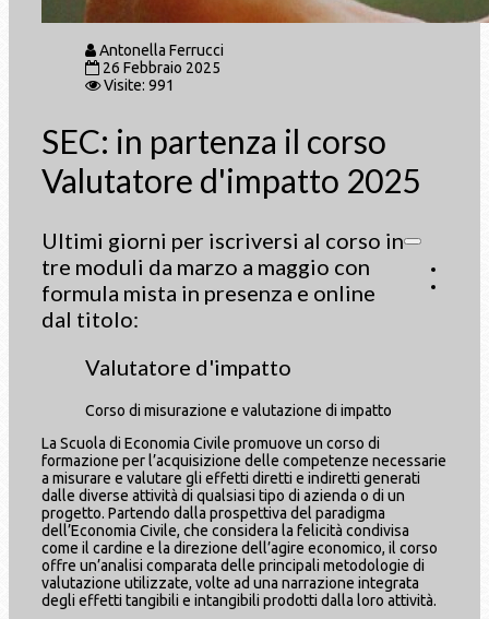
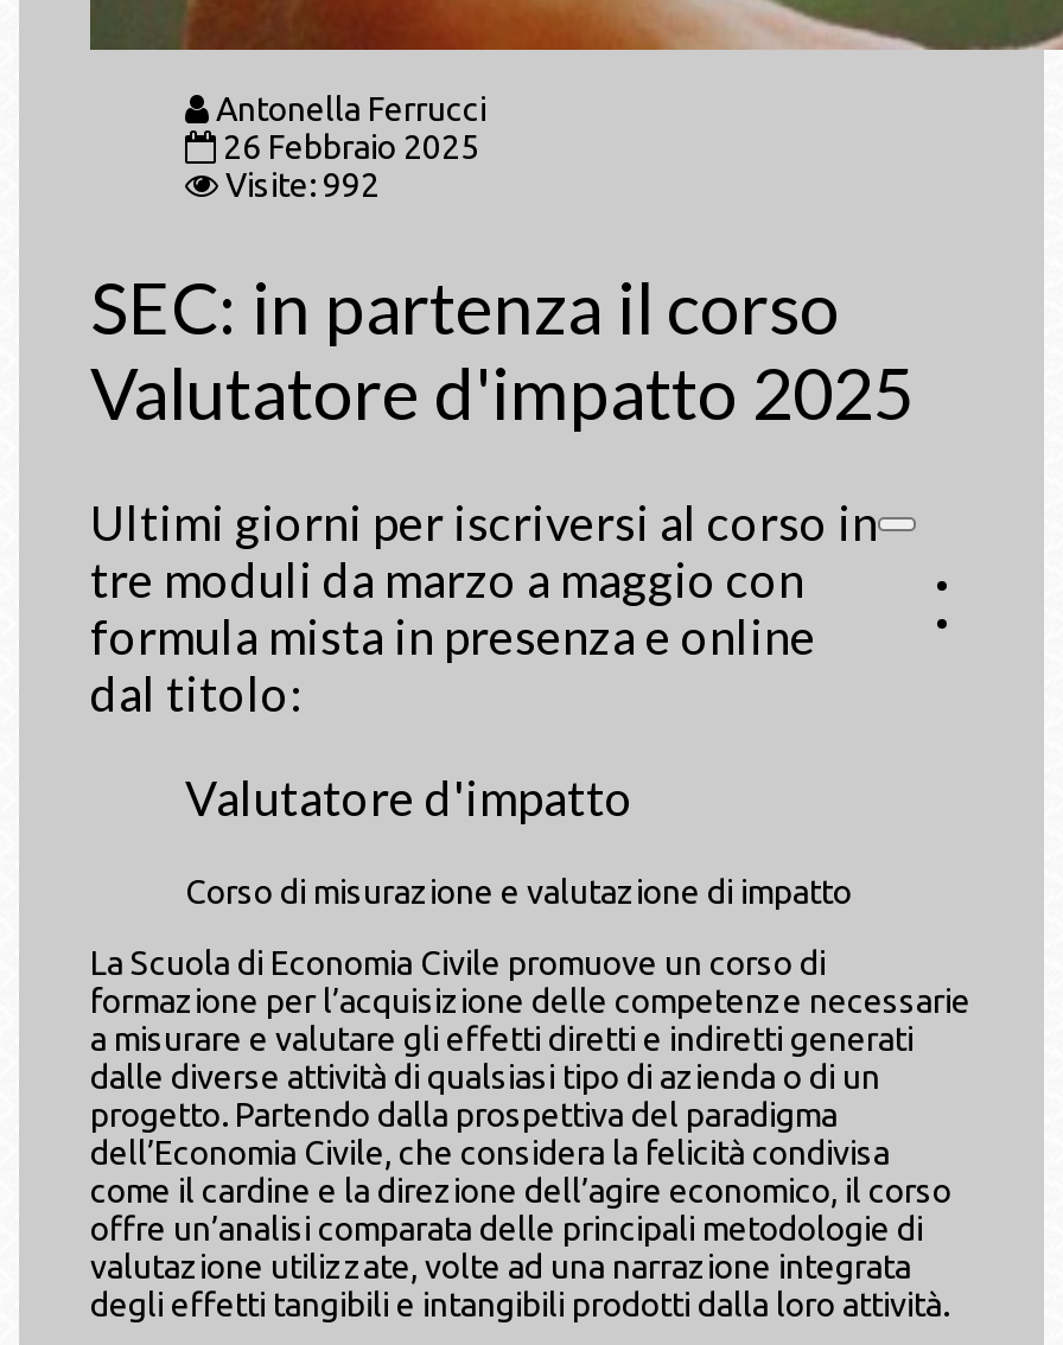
- Visite: 991
+ Visite: 992
